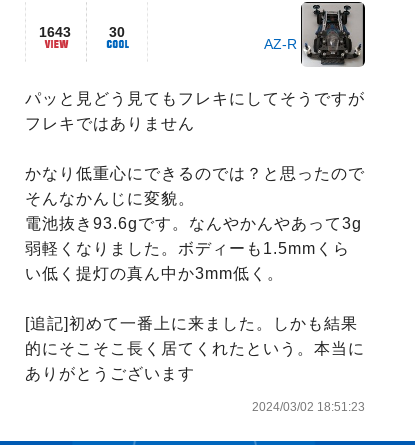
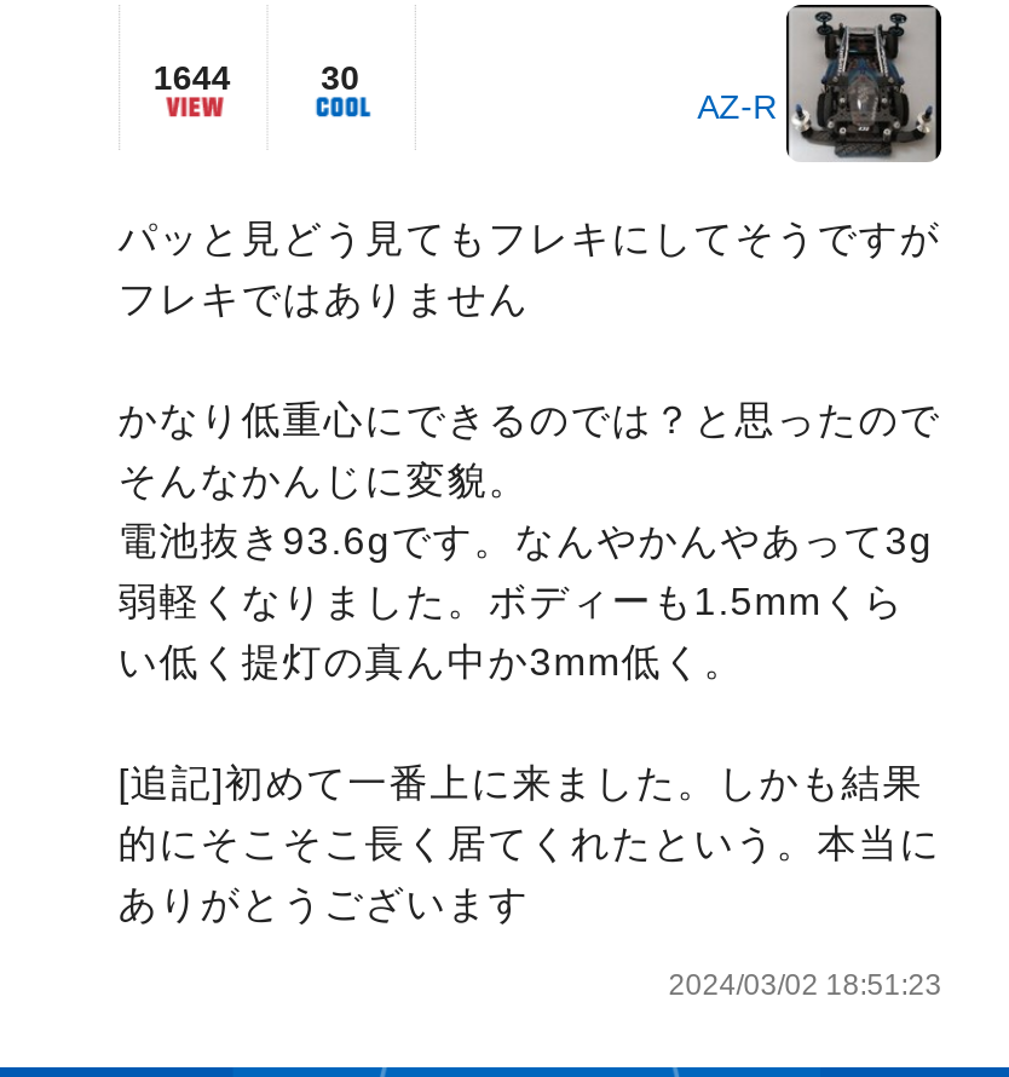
- 1643
+ 1644
